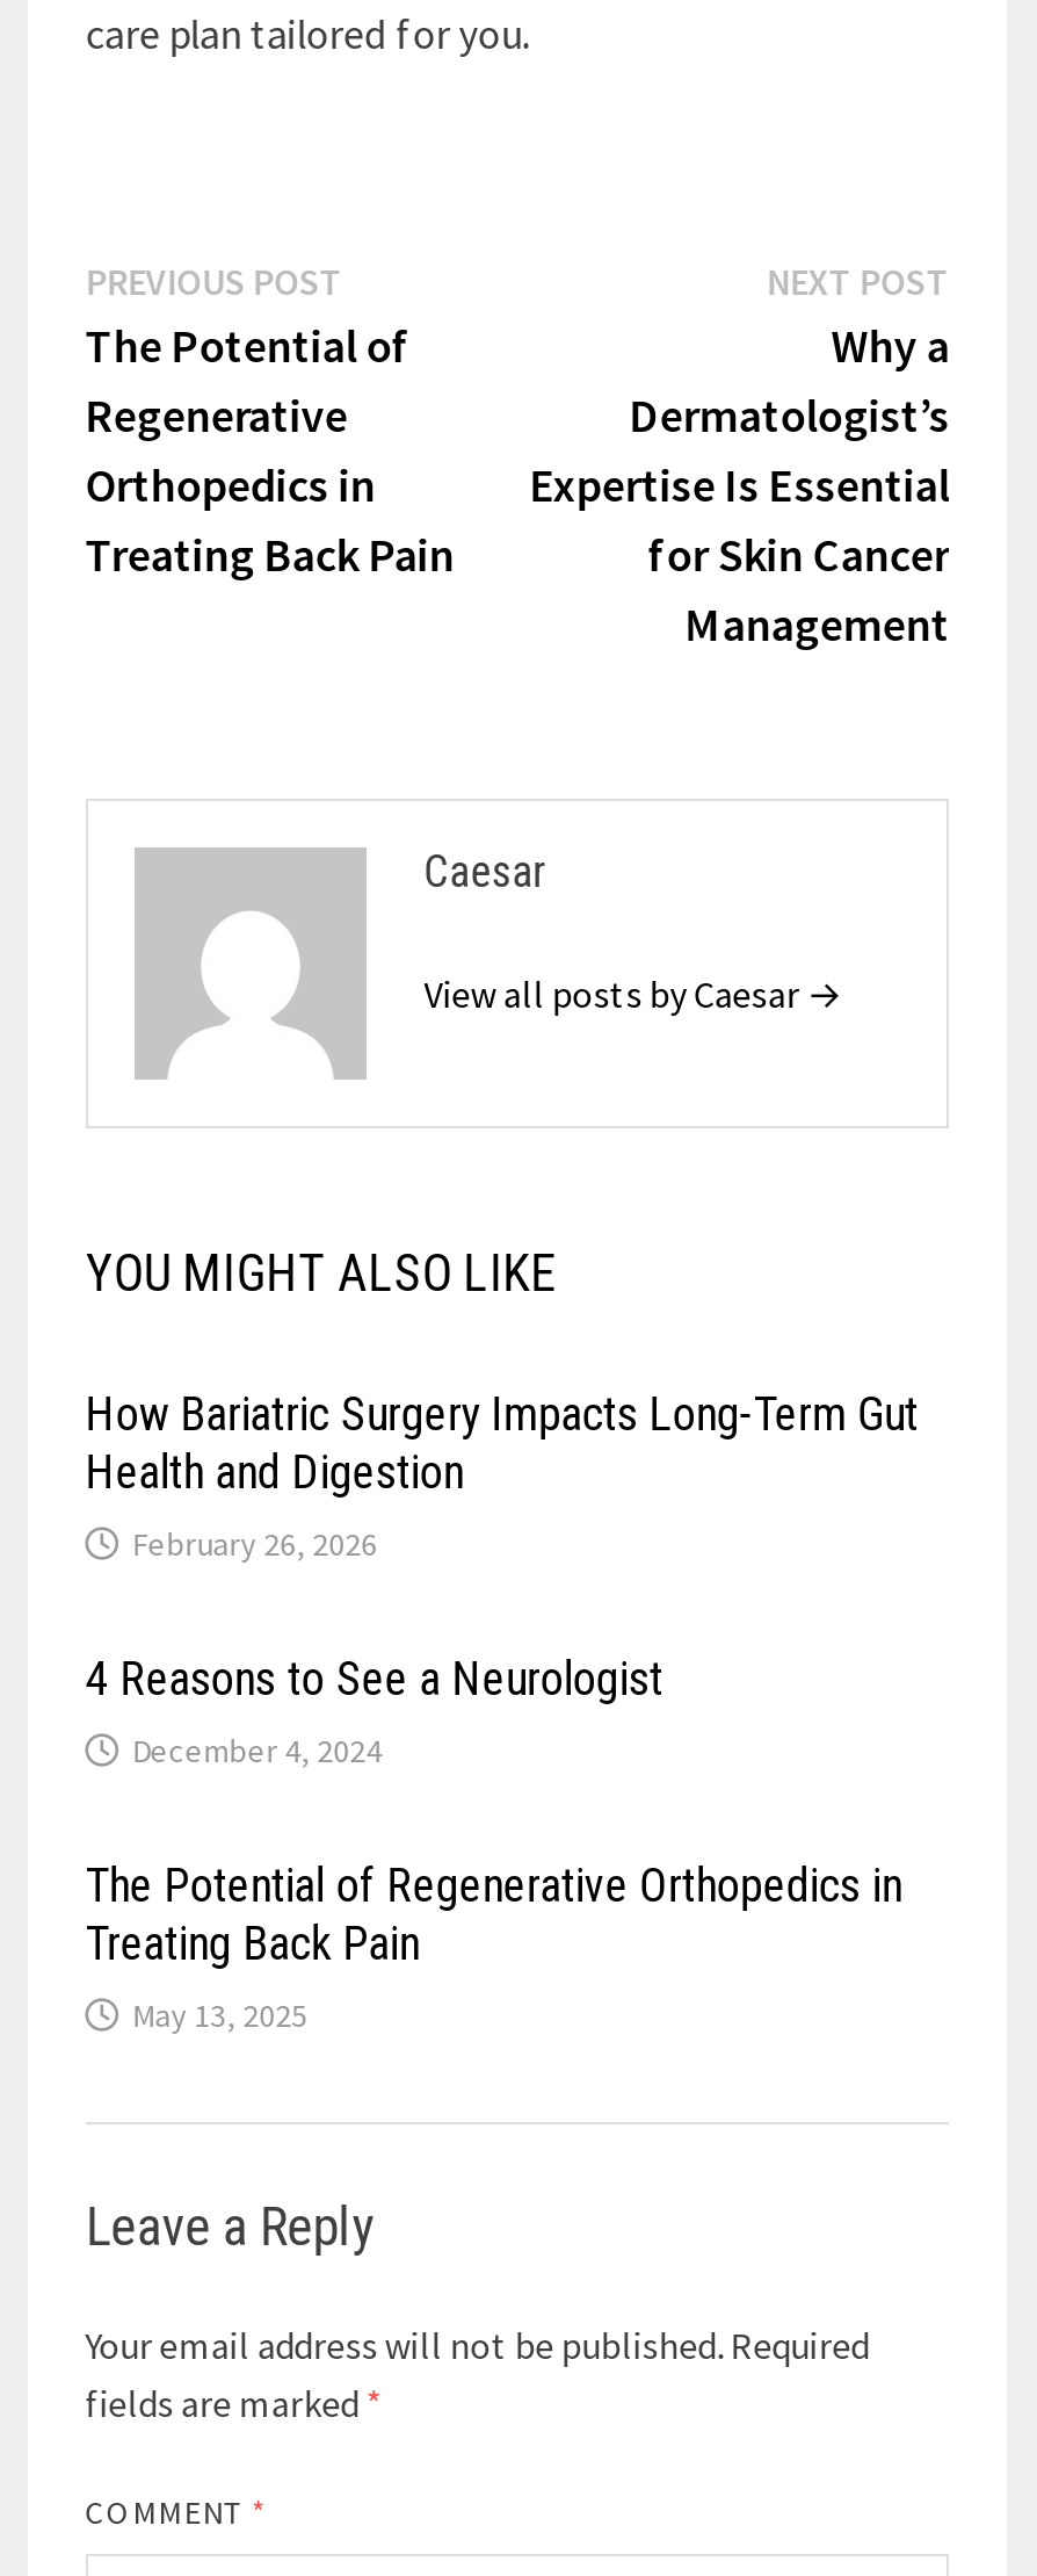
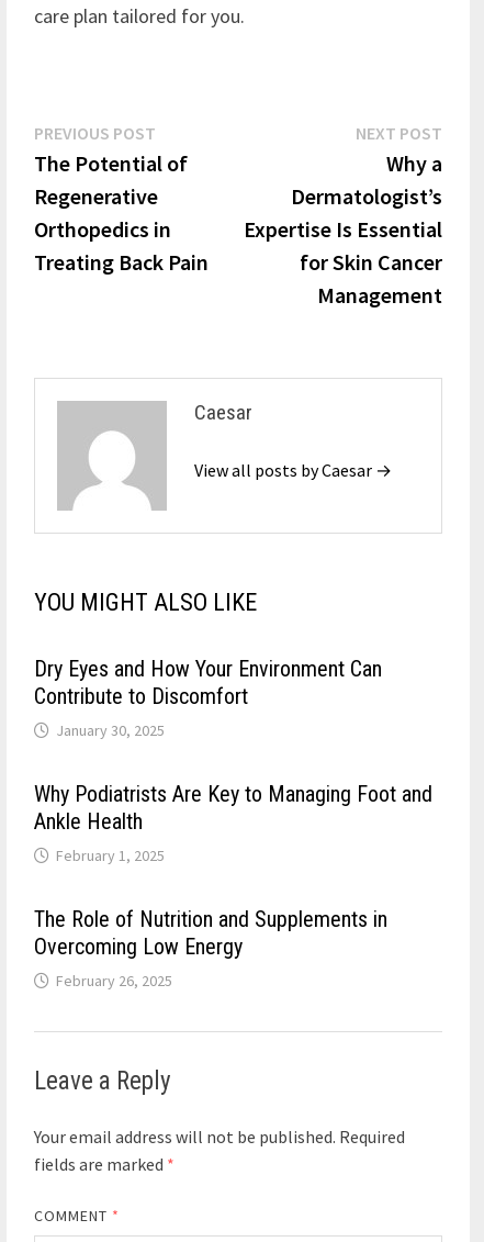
- How Bariatric Surgery Impacts Long-Term Gut
- Health and Digestion
- February 26, 2026
+ Dry Eyes and How Your Environment Can
+ Contribute to Discomfort
+ January 30, 2025

- 4 Reasons to See a Neurologist
- December 4, 2024
+ Why Podiatrists Are Key to Managing Foot and
+ Ankle Health
+ February 1, 2025

- The Potential of Regenerative Orthopedics in
- Treating Back Pain
- May 13, 2025
+ The Role of Nutrition and Supplements in
+ Overcoming Low Energy
+ February 26, 2025
